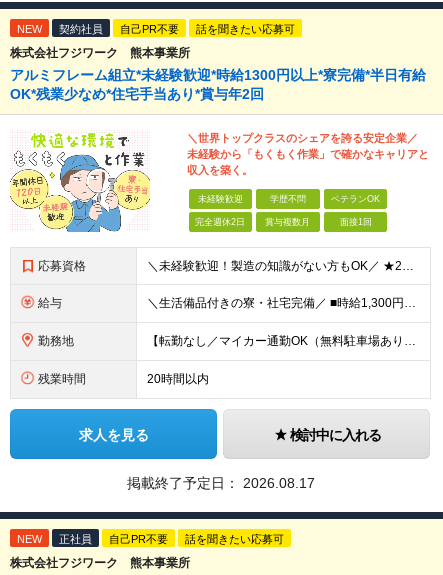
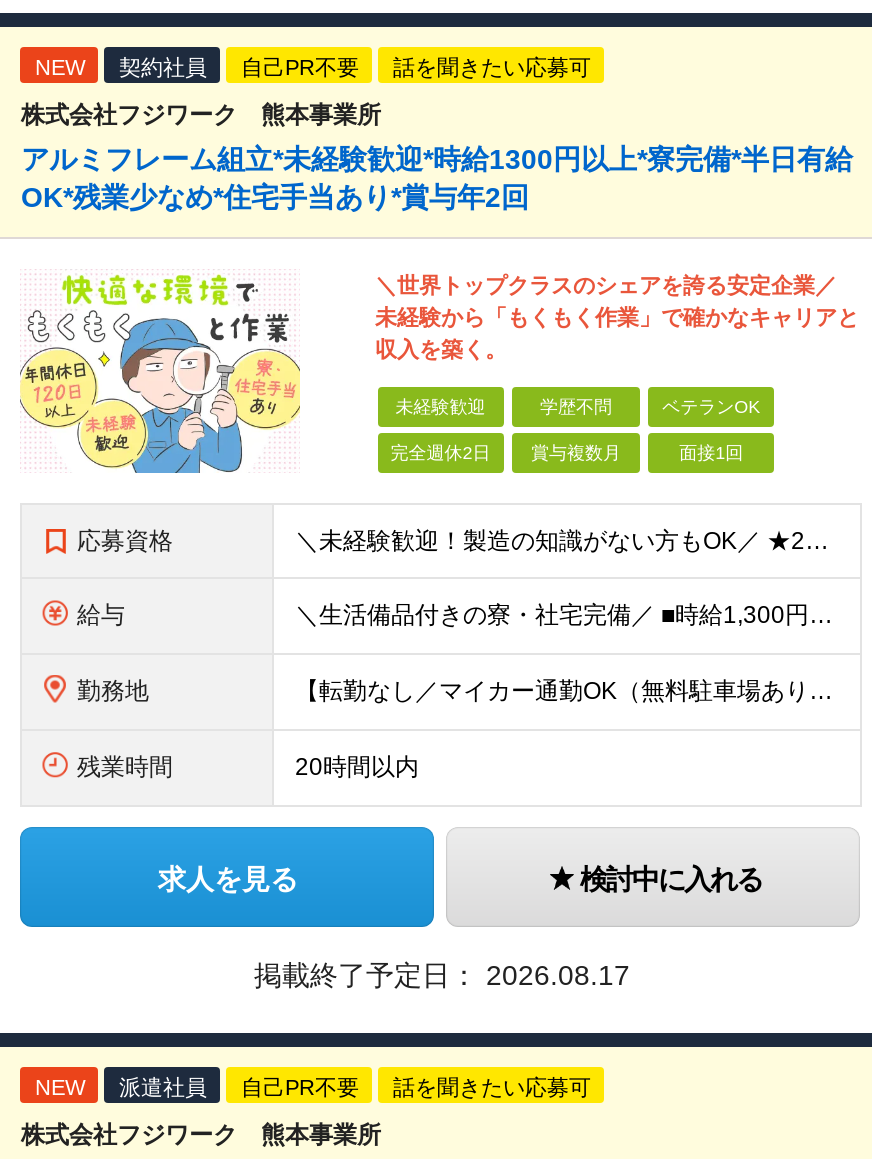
- 正社員
+ 派遣社員
